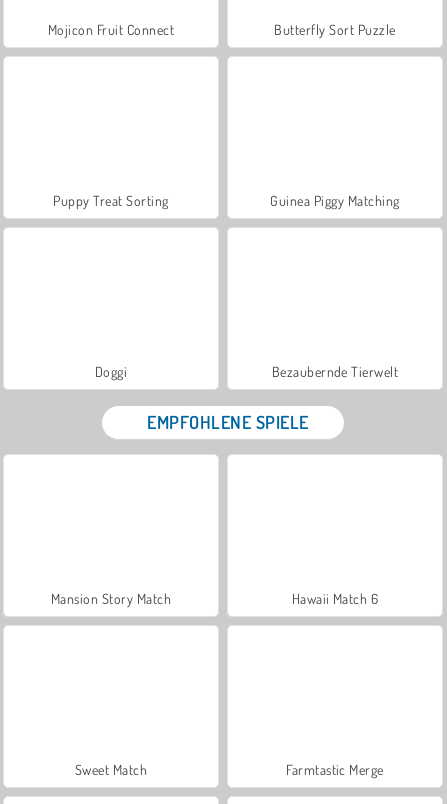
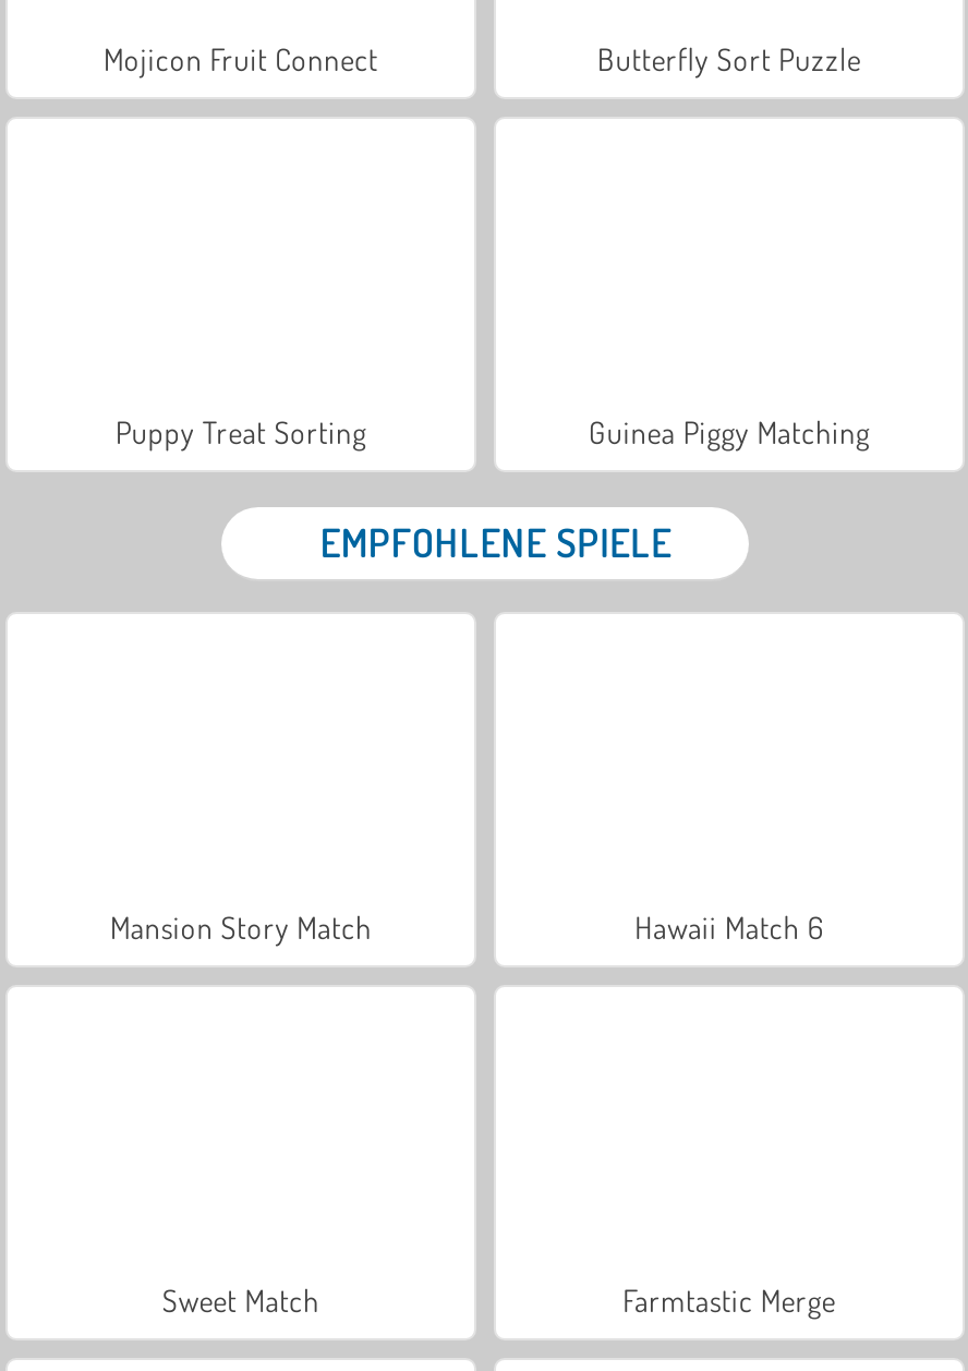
- Doggi
- Bezaubernde Tierwelt
